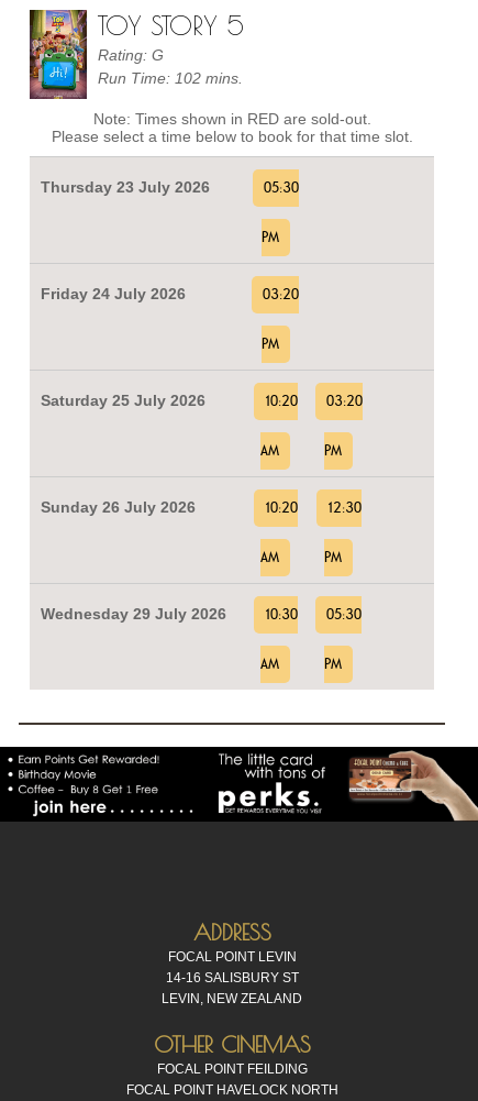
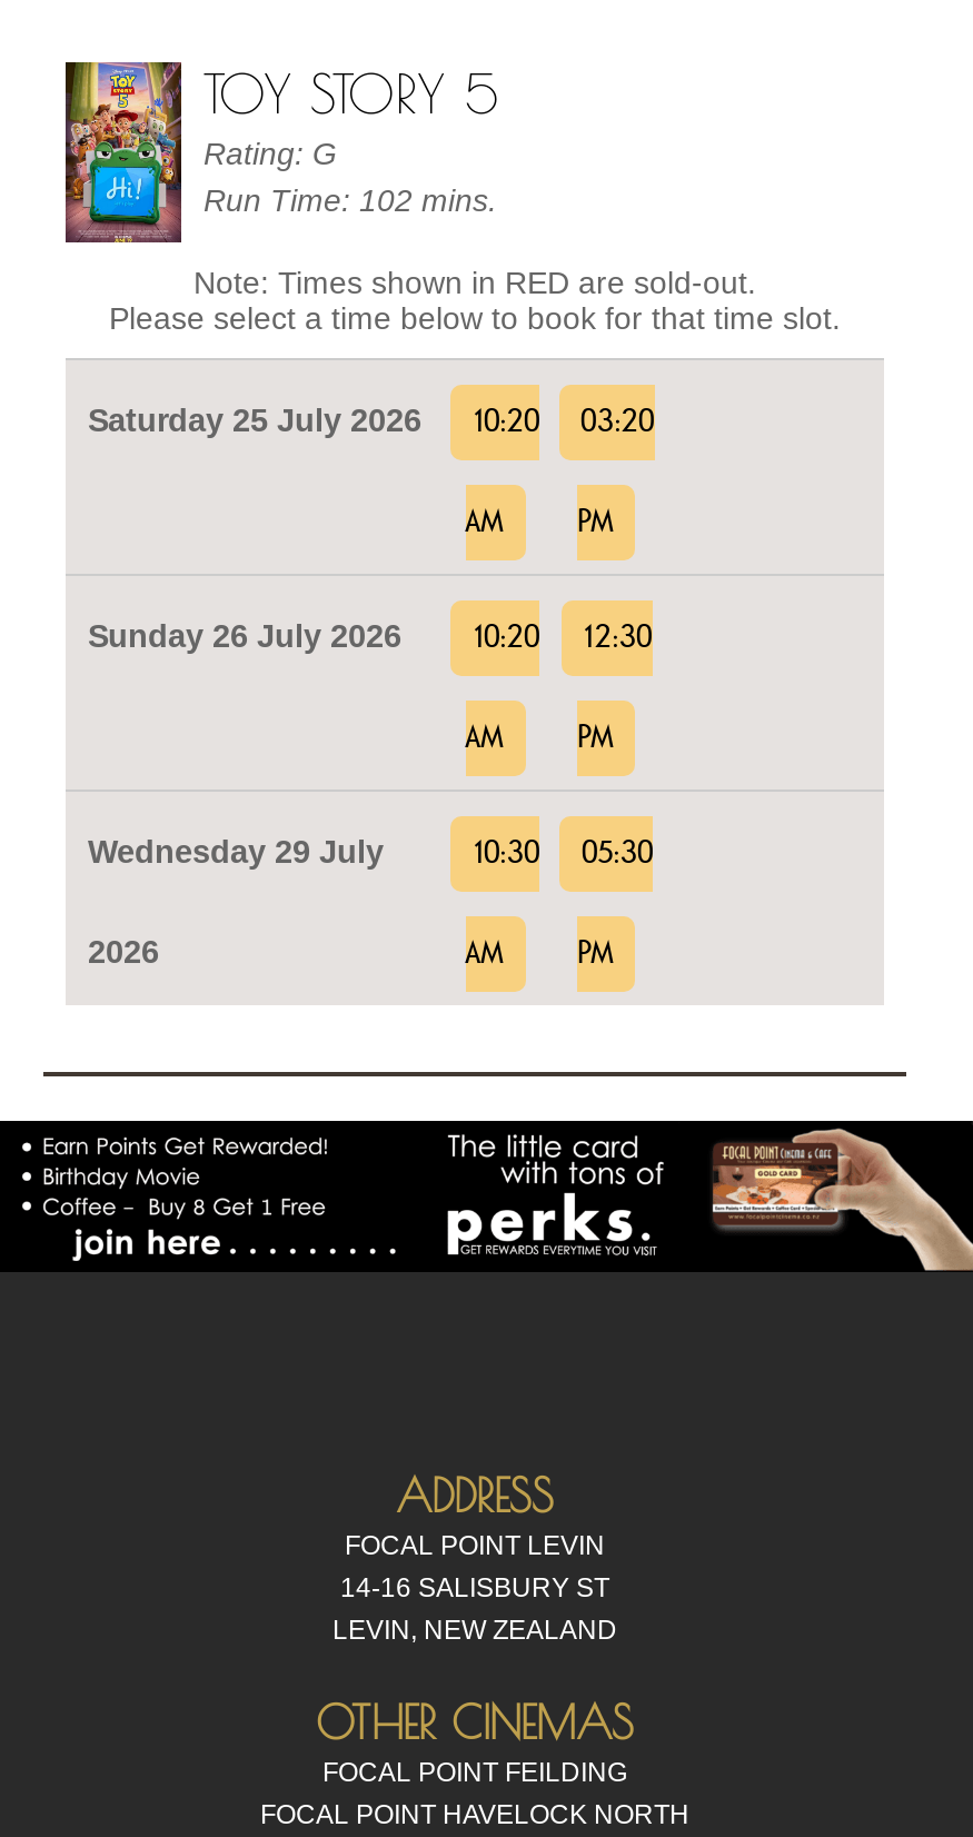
- Thursday 23 July 2026
- 05:30
- PM
- Friday 24 July 2026
- 03:20
- PM
